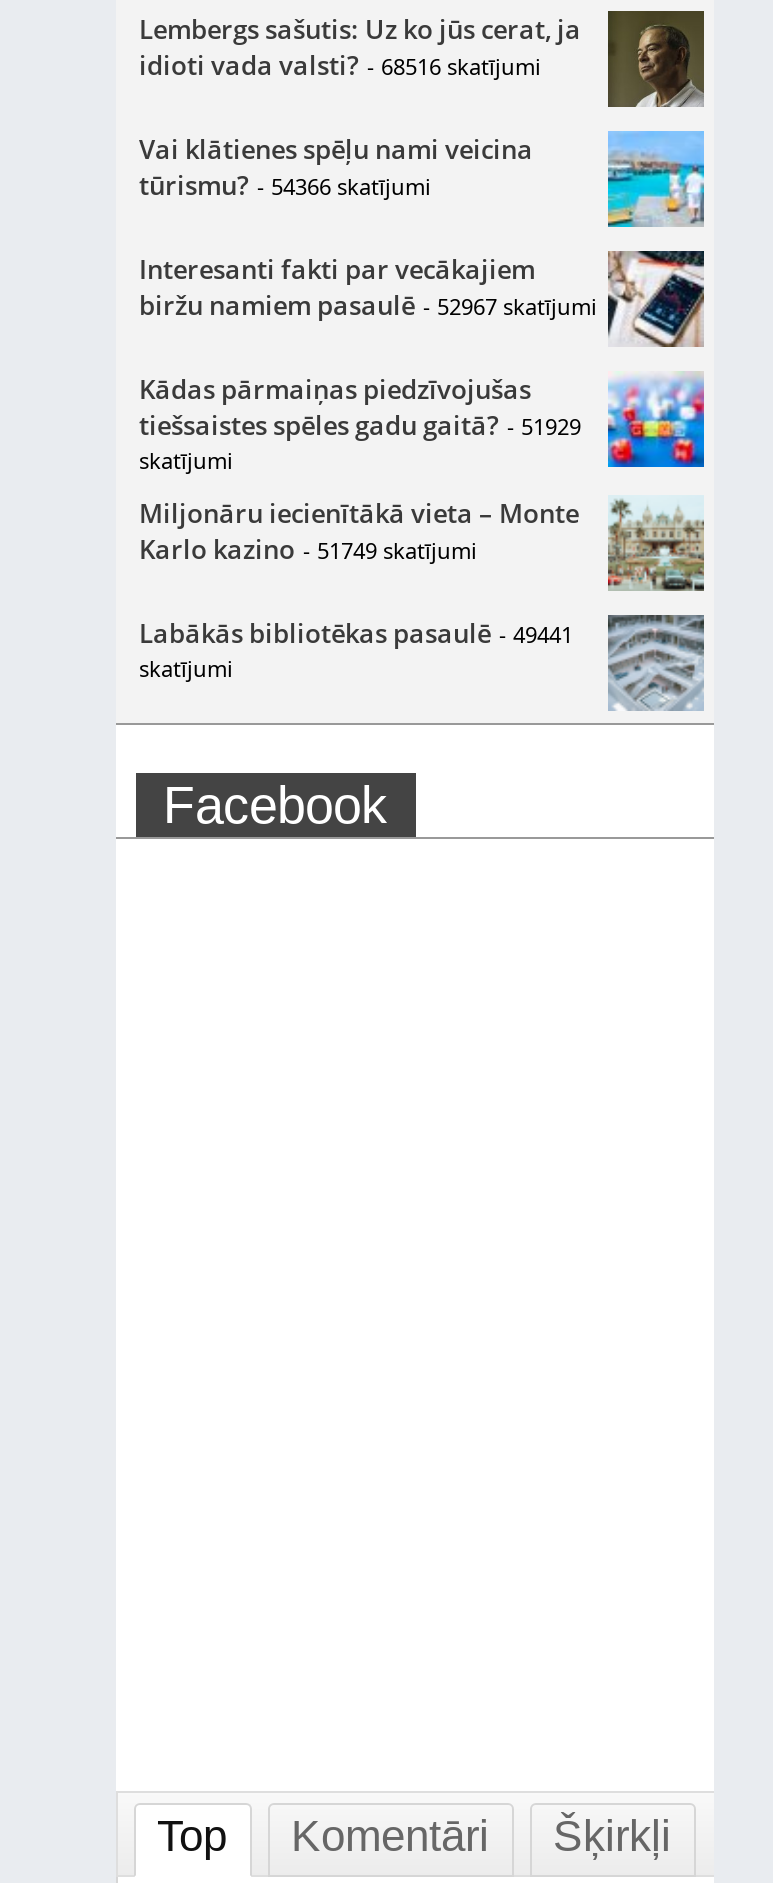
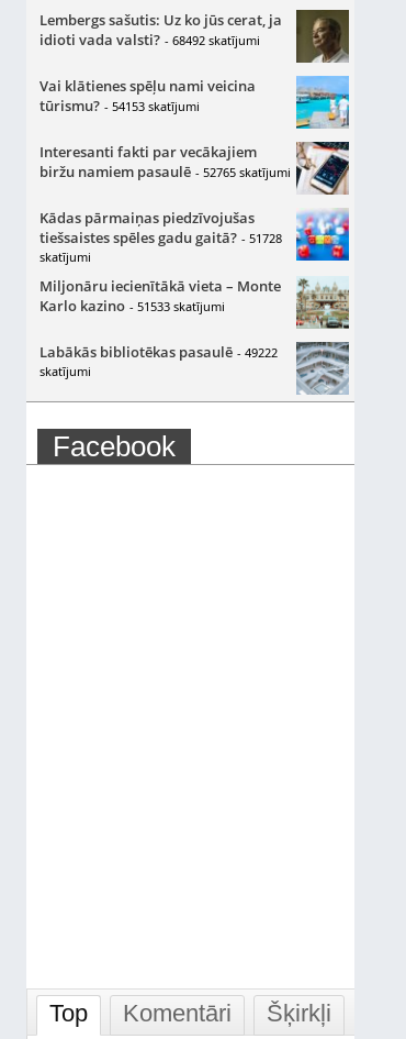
- idioti vada valsti? - 68516 skatījumi
+ idioti vada valsti? - 68492 skatījumi

- tūrismu? - 54366 skatījumi
+ tūrismu? - 54153 skatījumi

- biržu namiem pasaulē - 52967 skatījumi
+ biržu namiem pasaulē - 52765 skatījumi

- tiešsaistes spēles gadu gaitā? - 51929
+ tiešsaistes spēles gadu gaitā? - 51728

- Karlo kazino - 51749 skatījumi
+ Karlo kazino - 51533 skatījumi

- Labākās bibliotēkas pasaulē - 49441
+ Labākās bibliotēkas pasaulē - 49222
